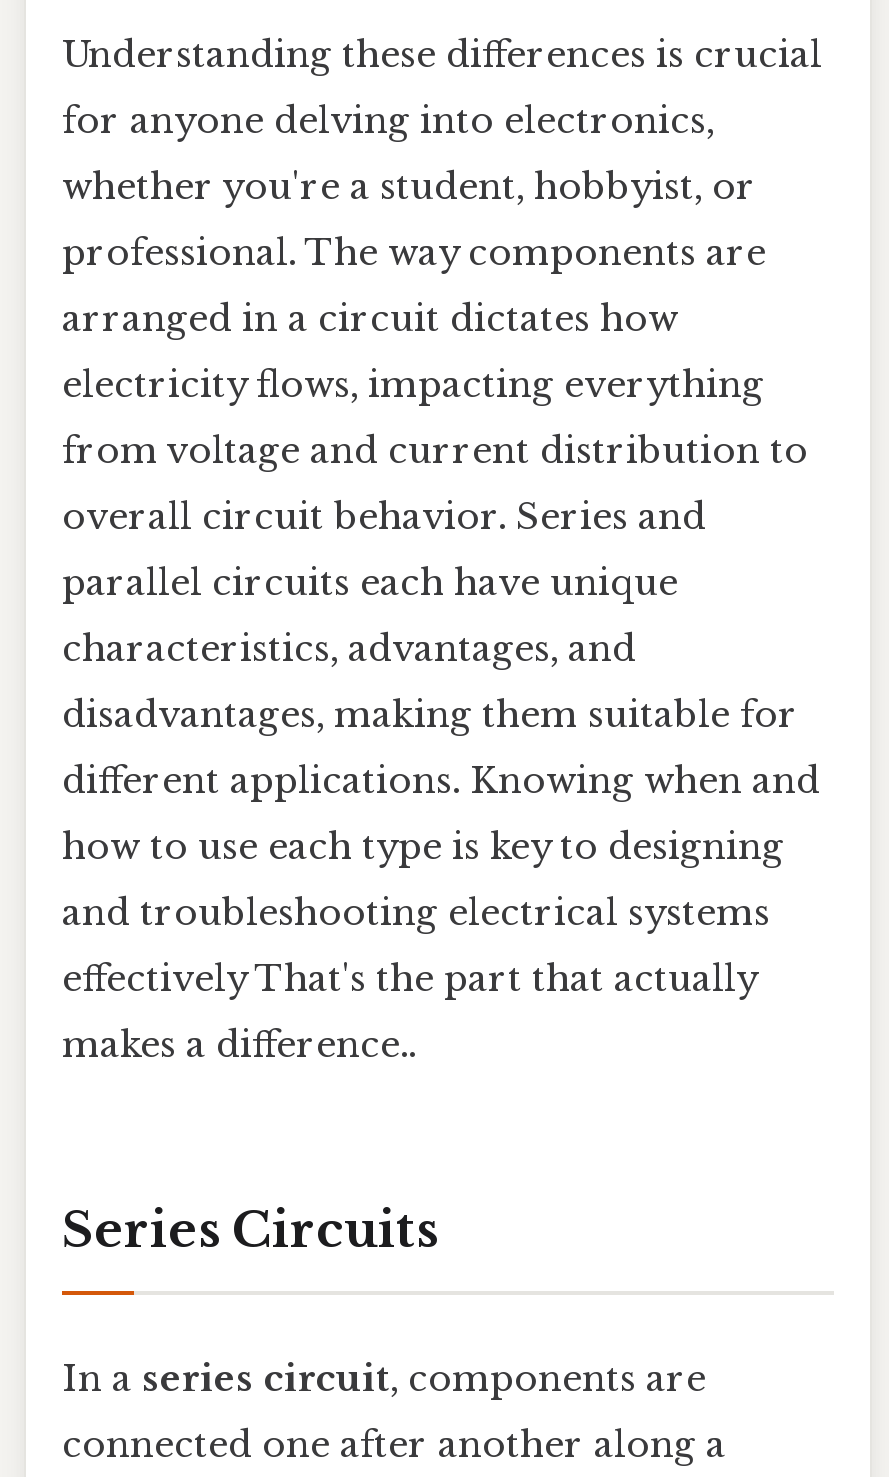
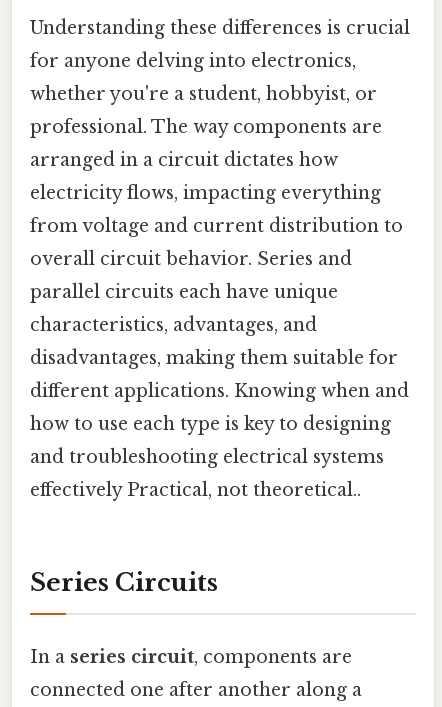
- effectively That's the part that actually
- makes a difference..
+ effectively Practical, not theoretical..
